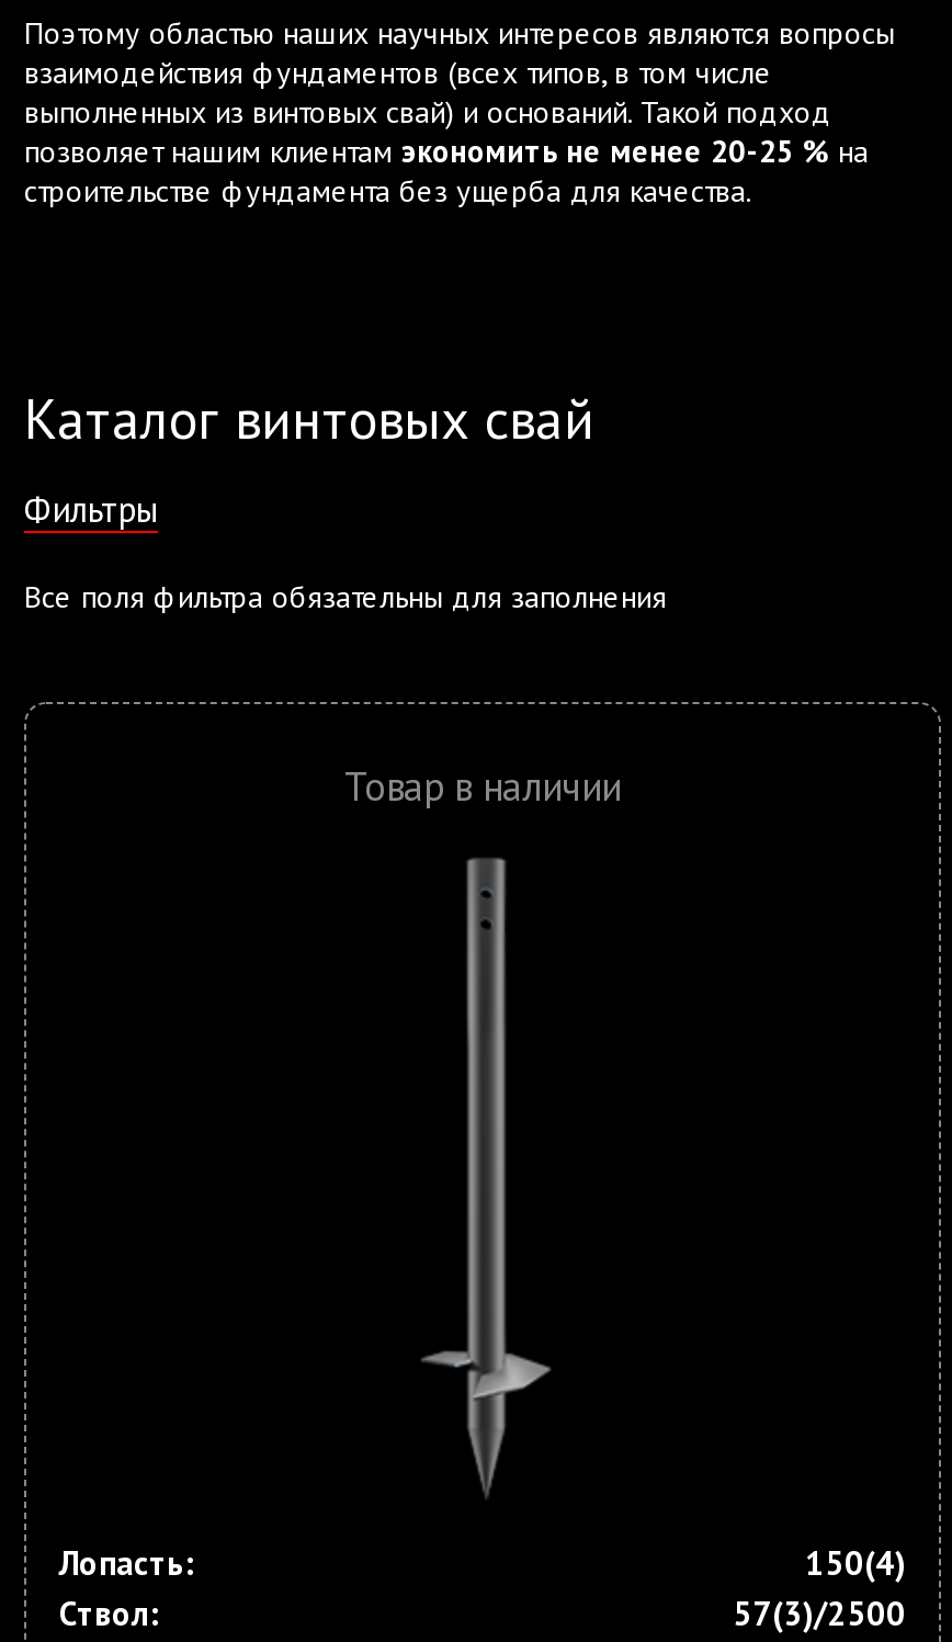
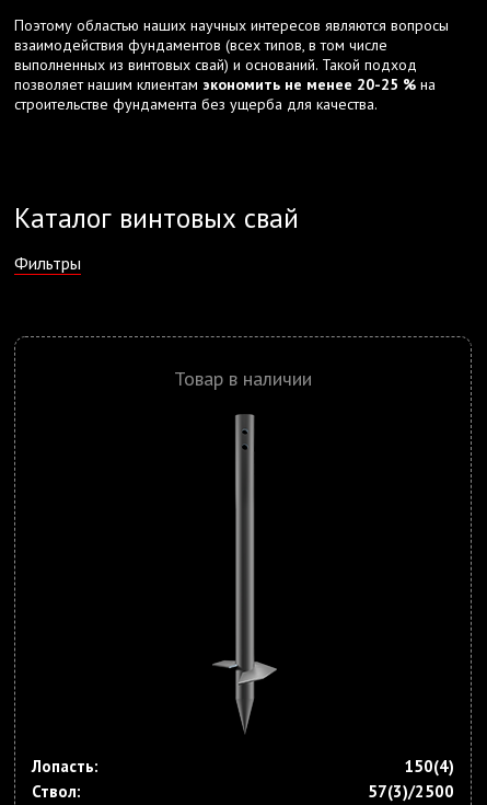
- Все поля фильтра обязательны для заполнения
